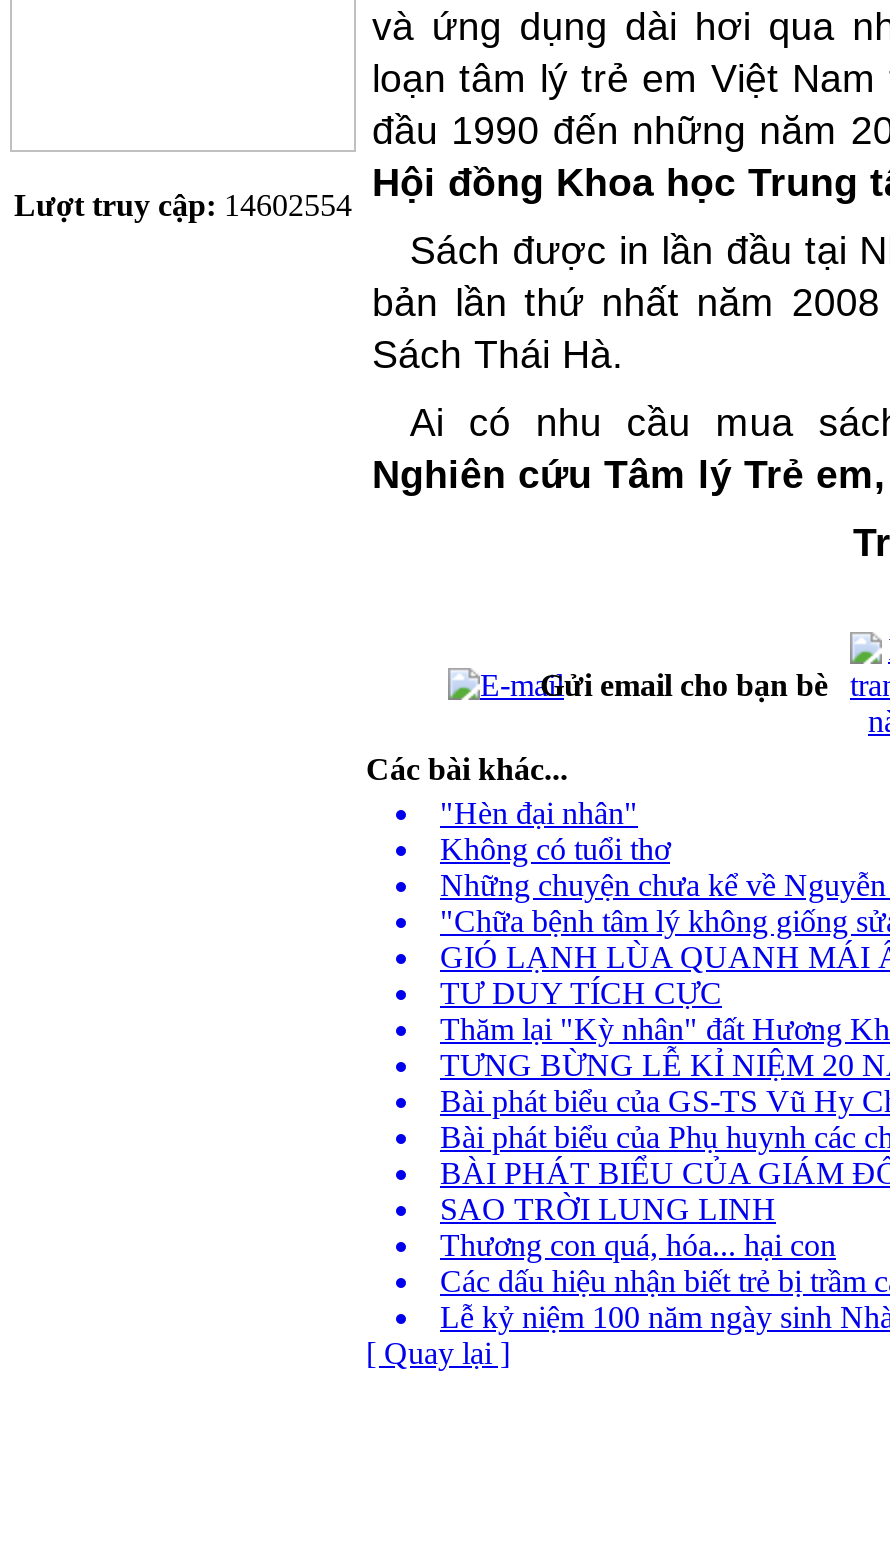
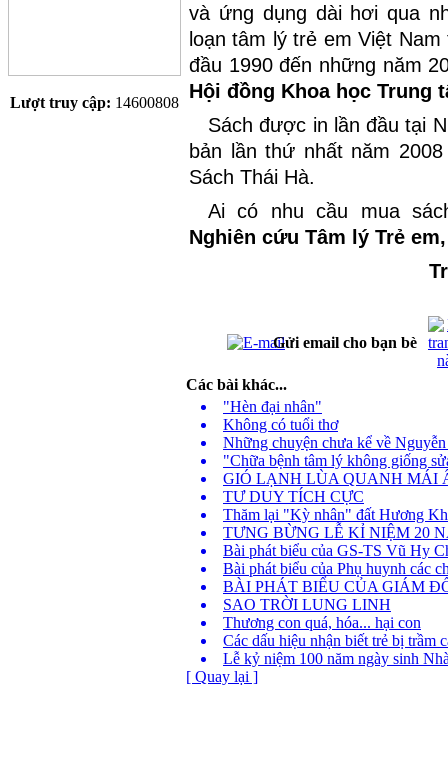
- Lượt truy cập: 14602554
+ Lượt truy cập: 14600808
